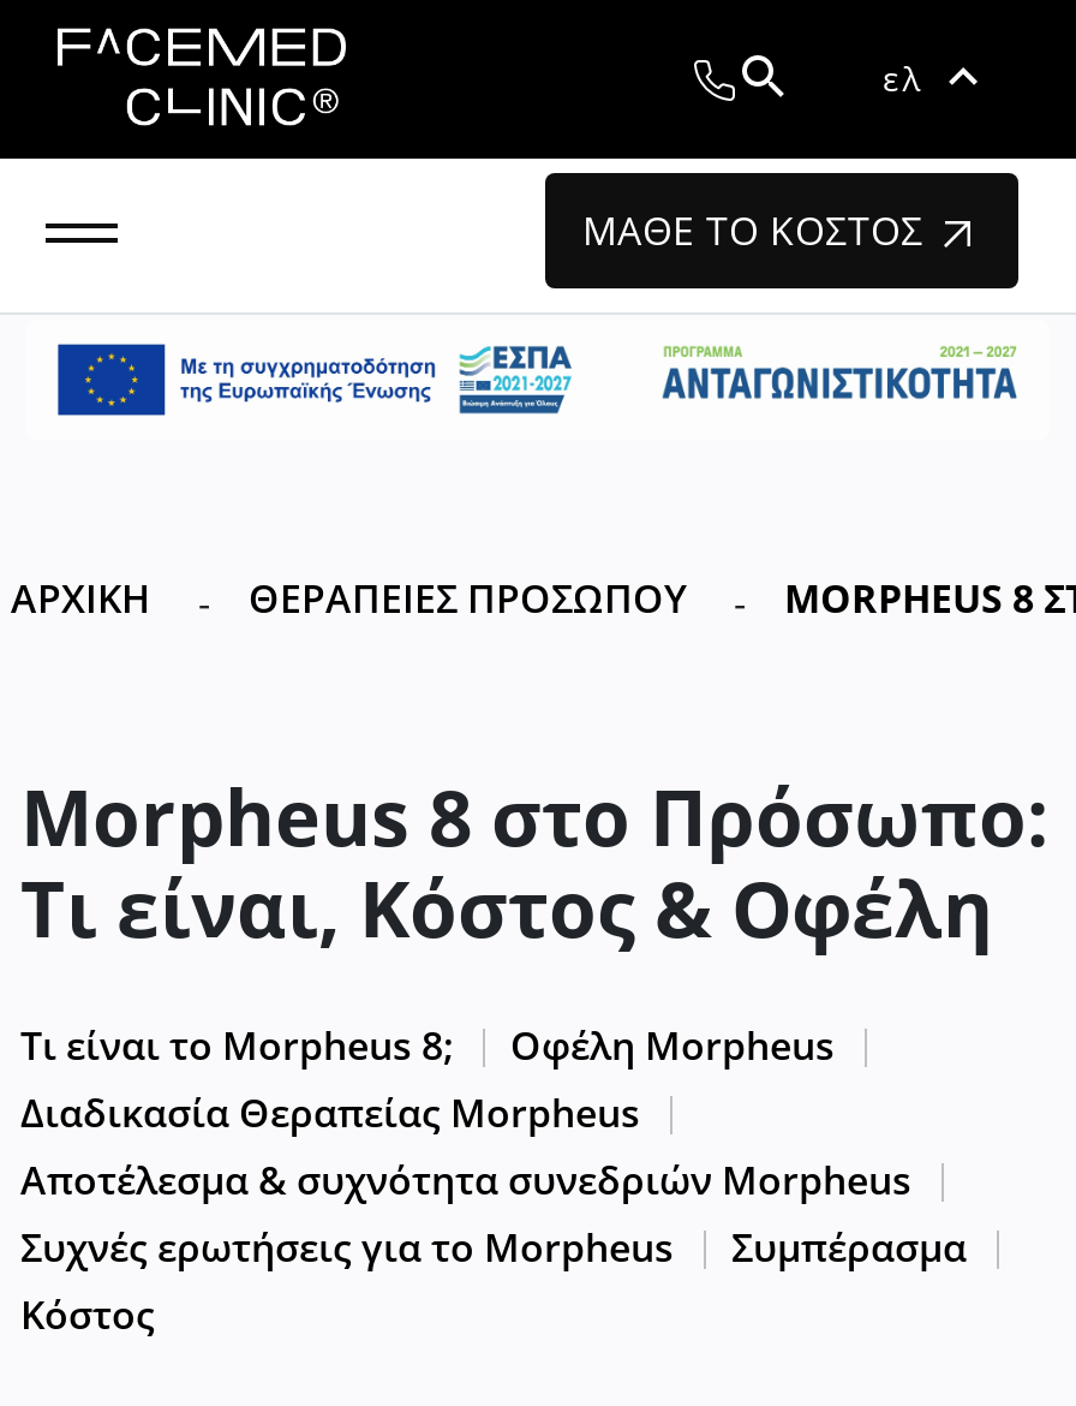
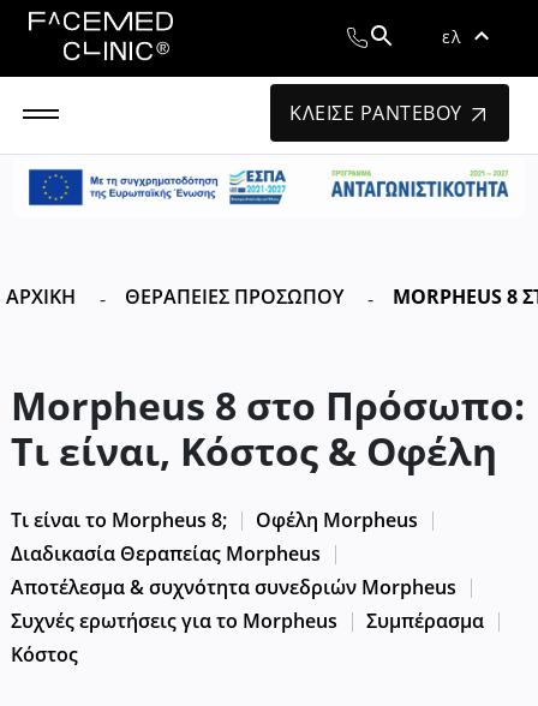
- ΜΑΘΕ ΤΟ ΚΟΣΤΟΣ
+ ΚΛΕΙΣΕ ΡΑΝΤΕΒΟΥ
